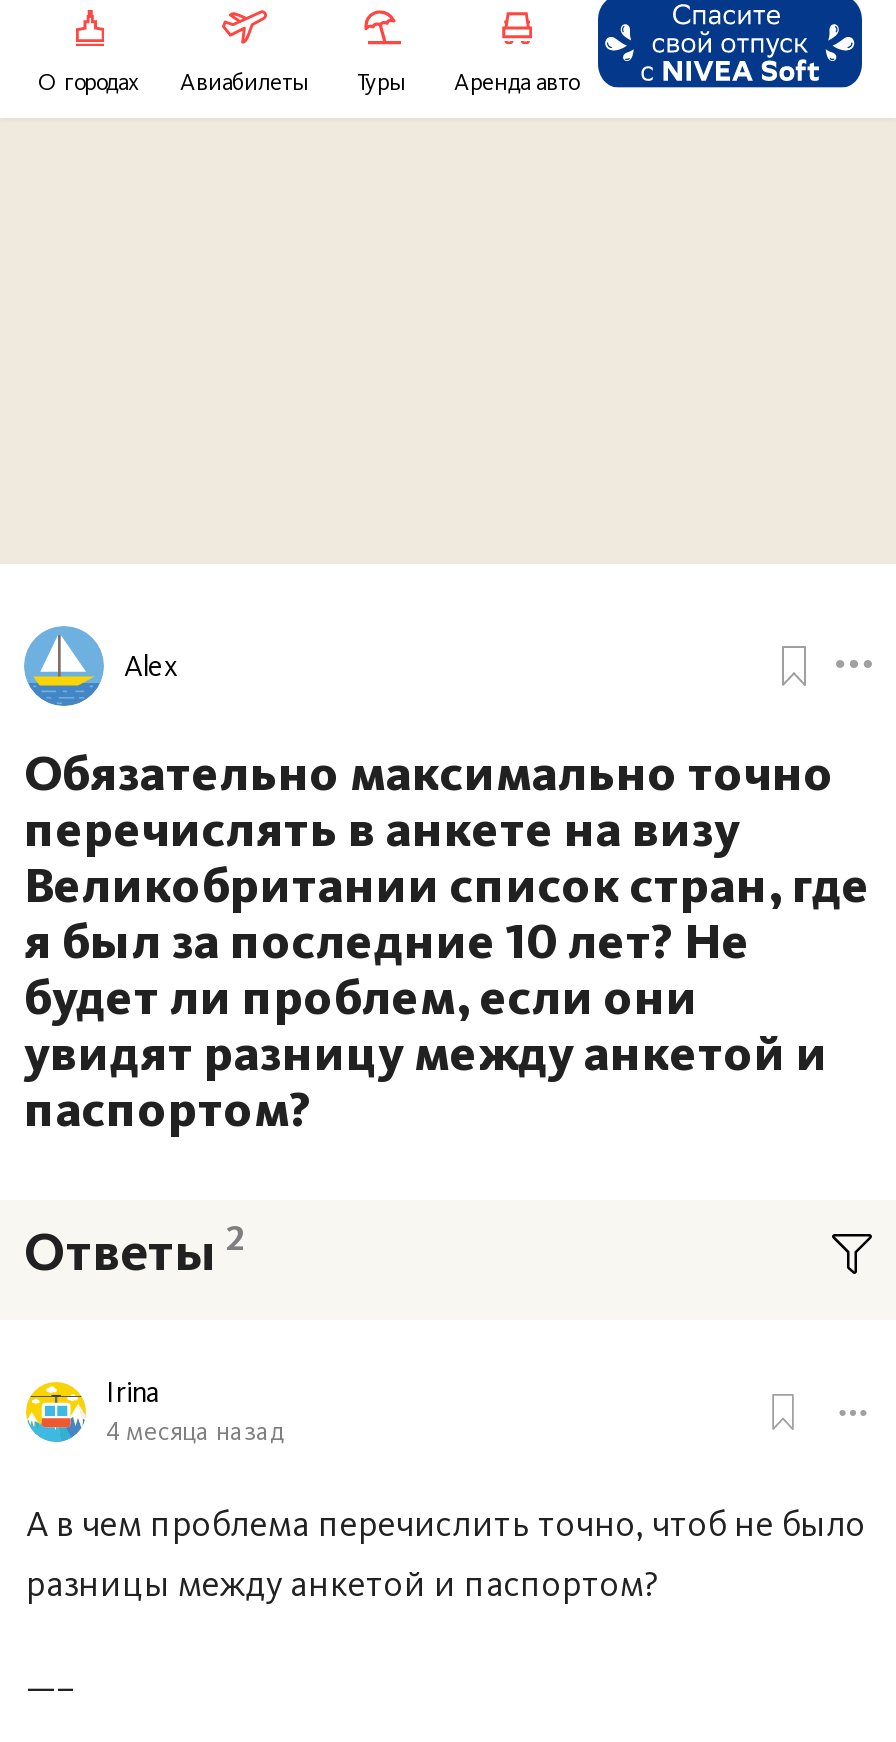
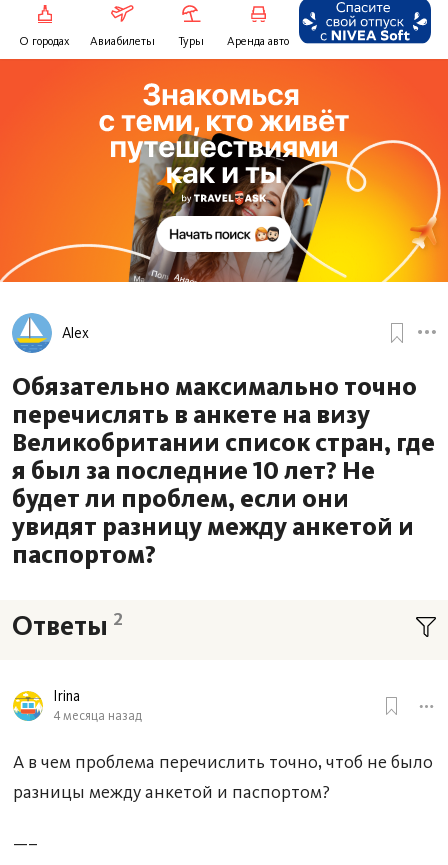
+ [image]
